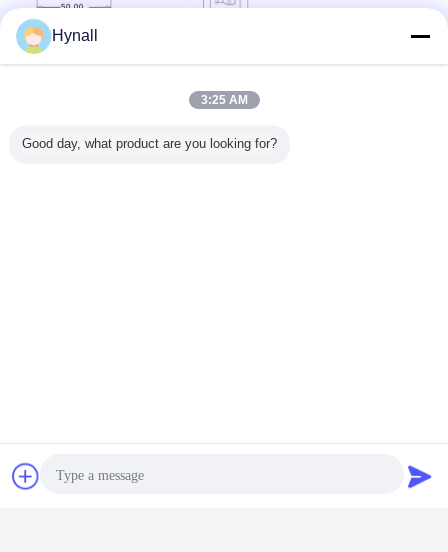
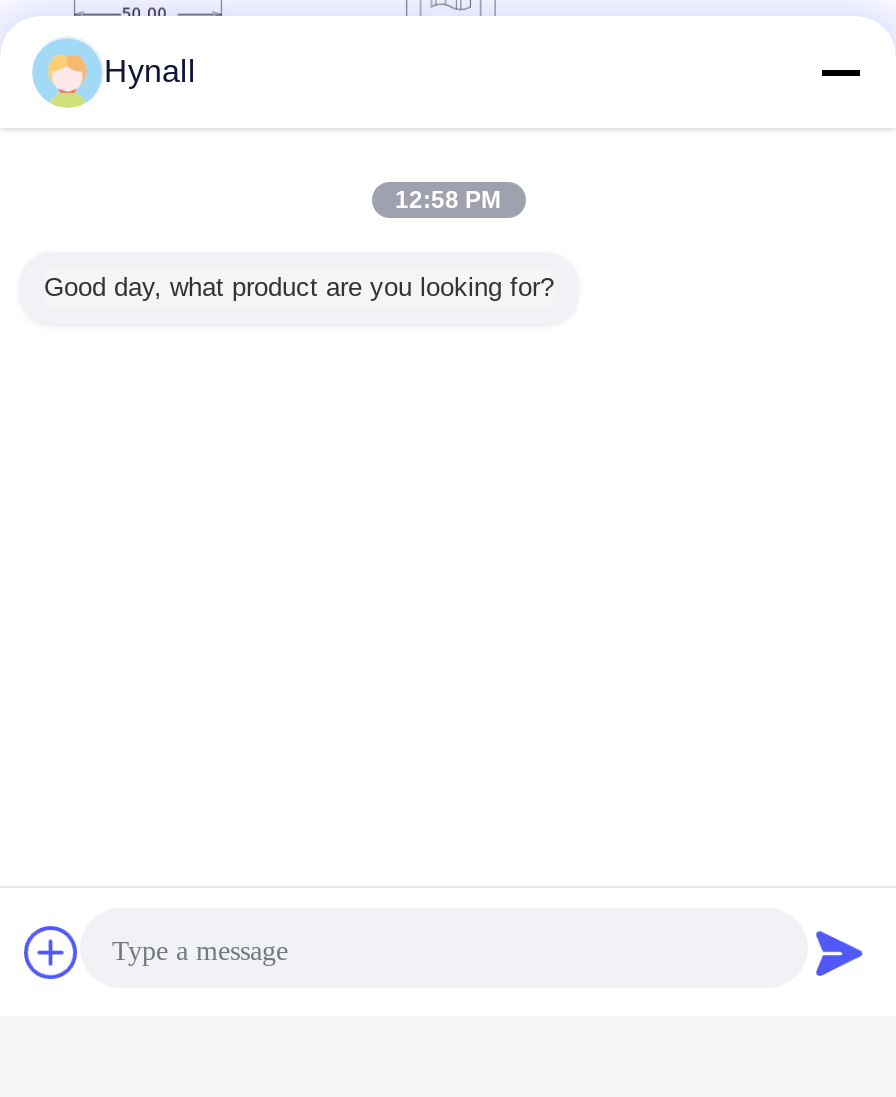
- 3:25 AM
+ 12:58 PM
